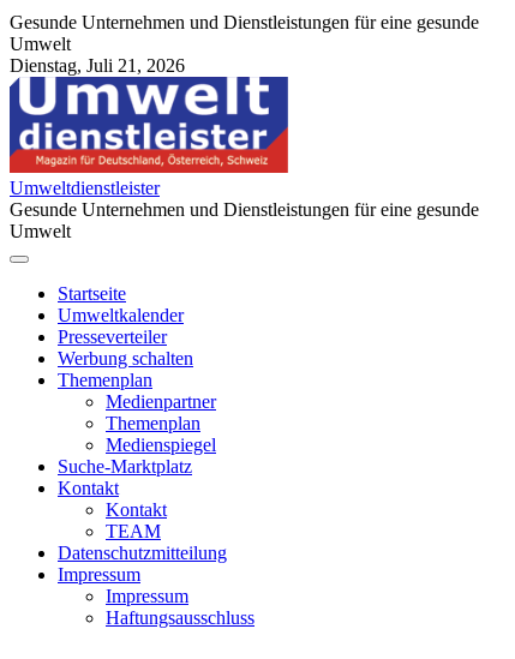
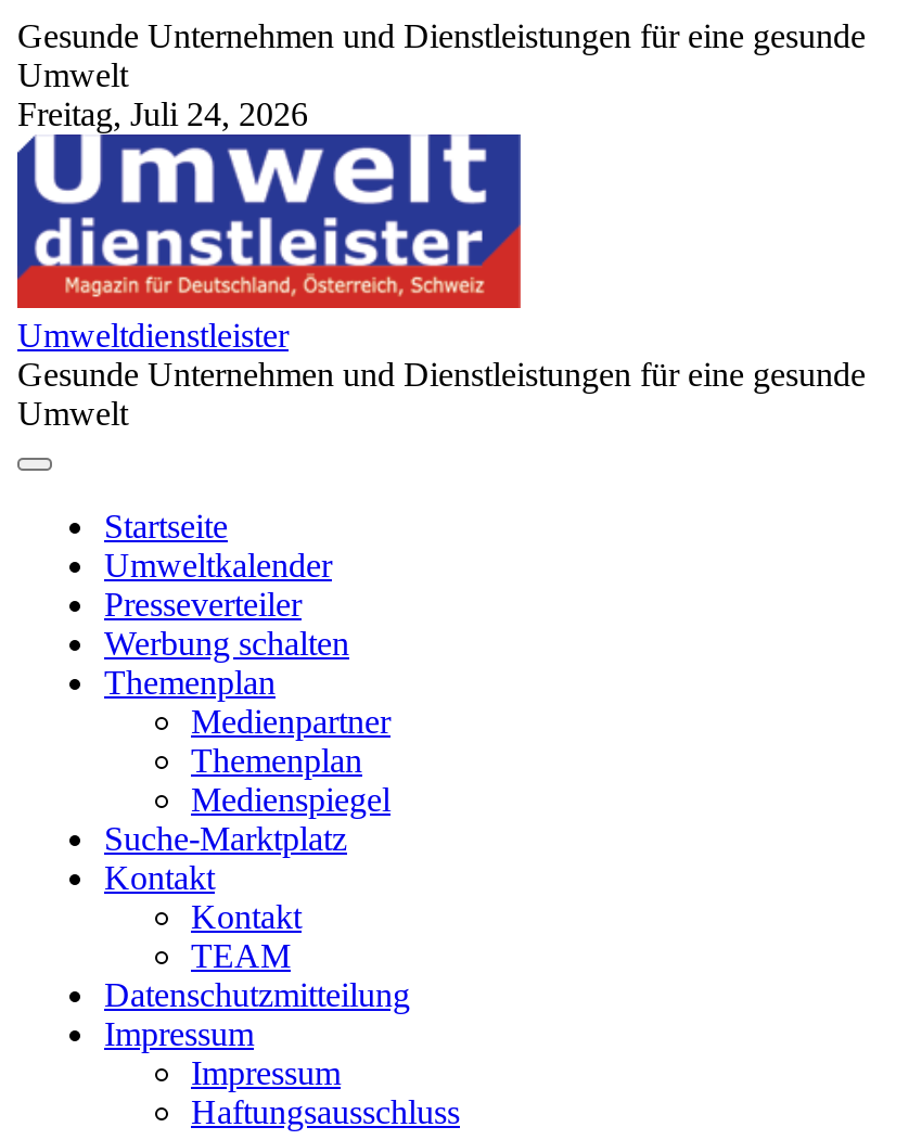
- Dienstag, Juli 21, 2026
+ Freitag, Juli 24, 2026
